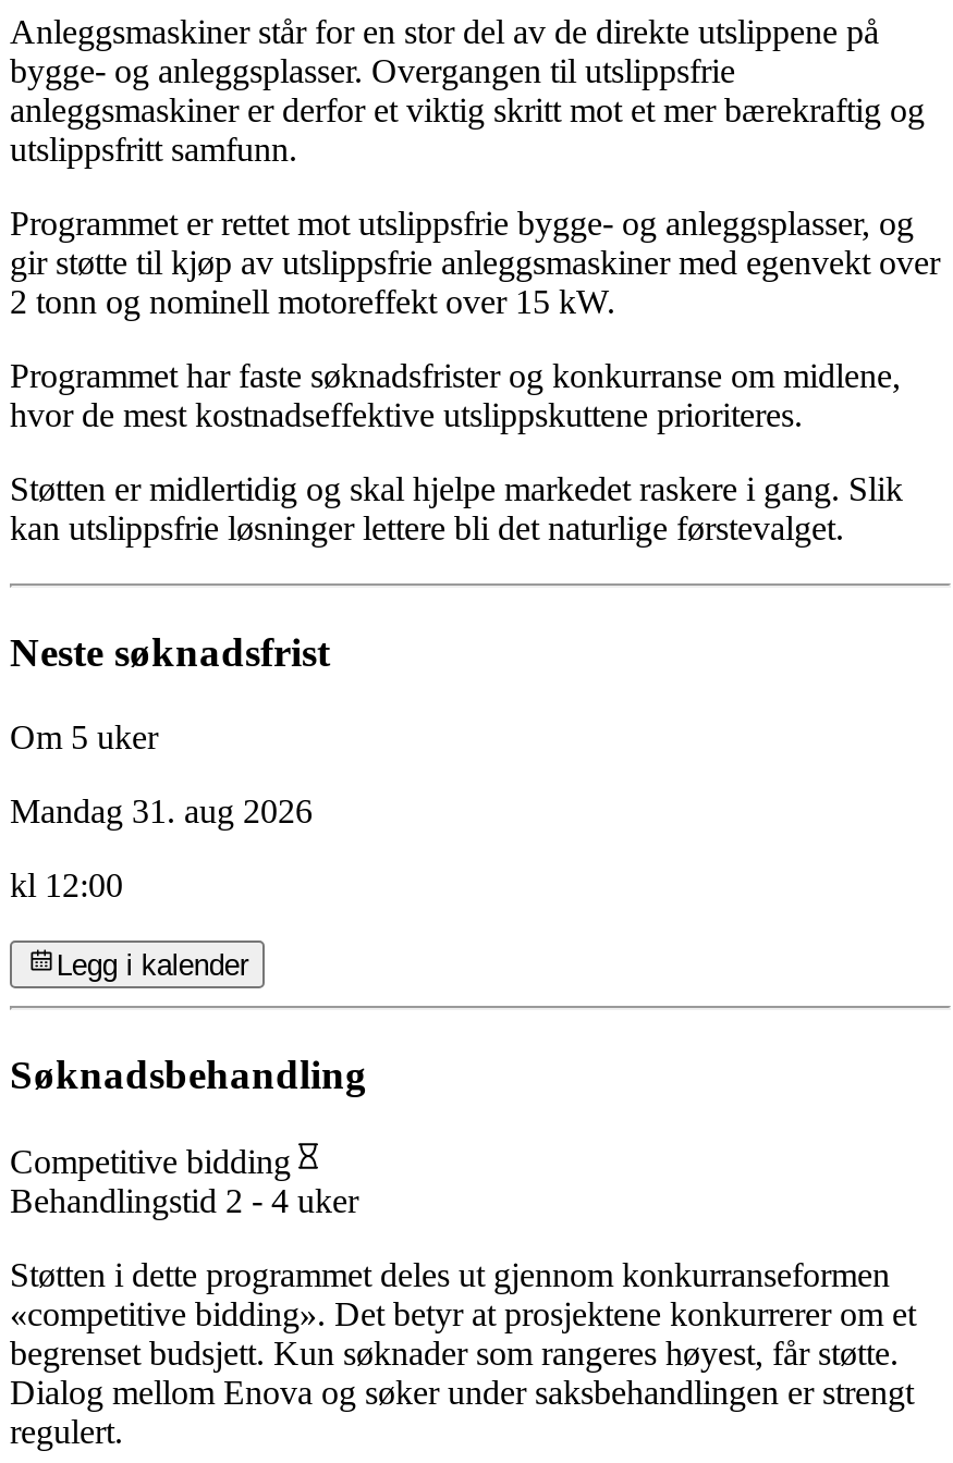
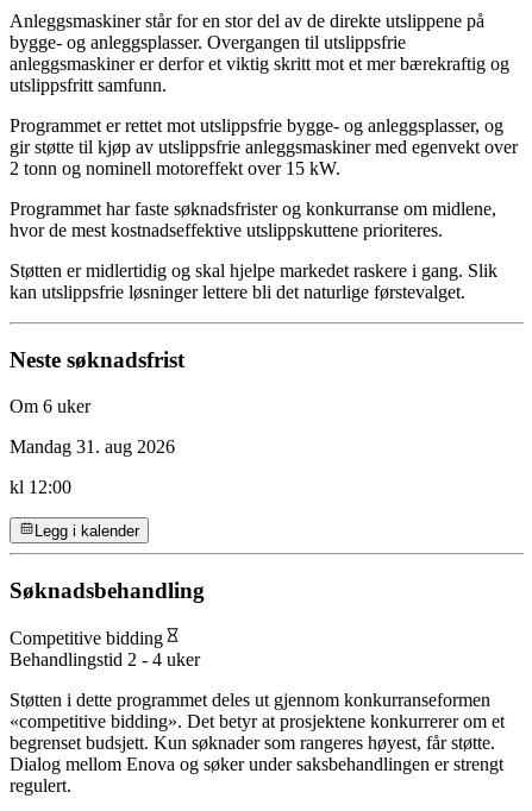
- Om 5 uker
+ Om 6 uker
